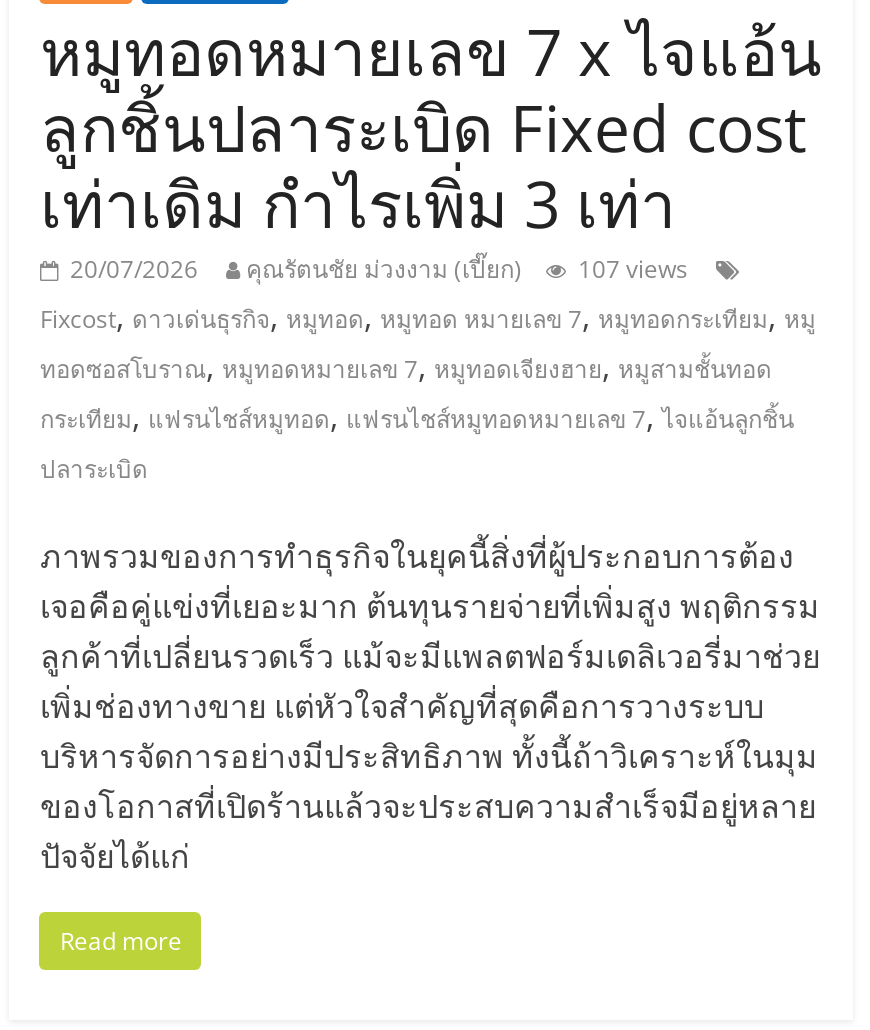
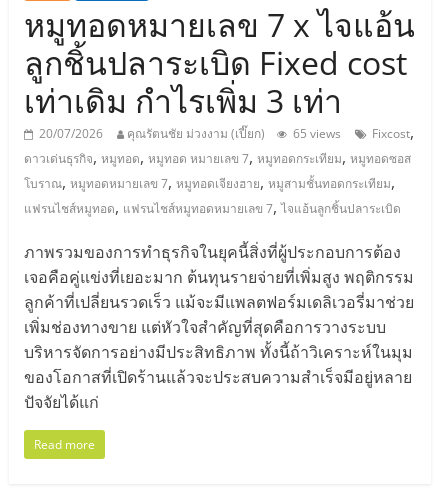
- 107 views
- Fixcost,ดาวเด่นธุรกิจ,หมูทอด,หมูทอด หมายเลข 7,หมูทอดกระเทียม,หมู
- ทอดซอสโบราณ,หมูทอดหมายเลข 7,หมูทอดเจียงฮาย,หมูสามชั้นทอด
- กระเทียม,แฟรนไชส์หมูทอด,แฟรนไชส์หมูทอดหมายเลข 7,ไจแอ้นลูกชิ้น
- ปลาระเบิด
+ 65 views
+ Fixcost,
+ ดาวเด่นธุรกิจ,หมูทอด,หมูทอด หมายเลข 7,หมูทอดกระเทียม,หมูทอดซอส
+ โบราณ,หมูทอดหมายเลข 7,หมูทอดเจียงฮาย,หมูสามชั้นทอดกระเทียม,
+ แฟรนไชส์หมูทอด,แฟรนไชส์หมูทอดหมายเลข 7,ไจแอ้นลูกชิ้นปลาระเบิด
